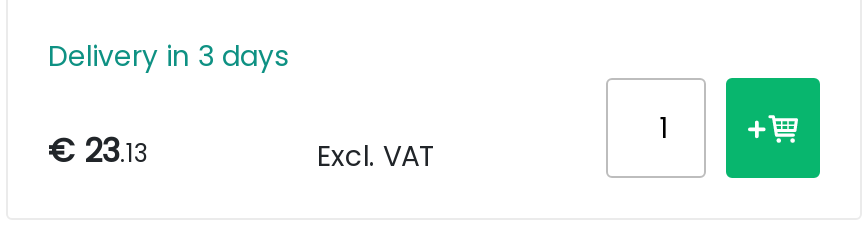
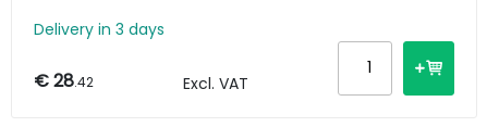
- € 23.13
+ € 28.42
